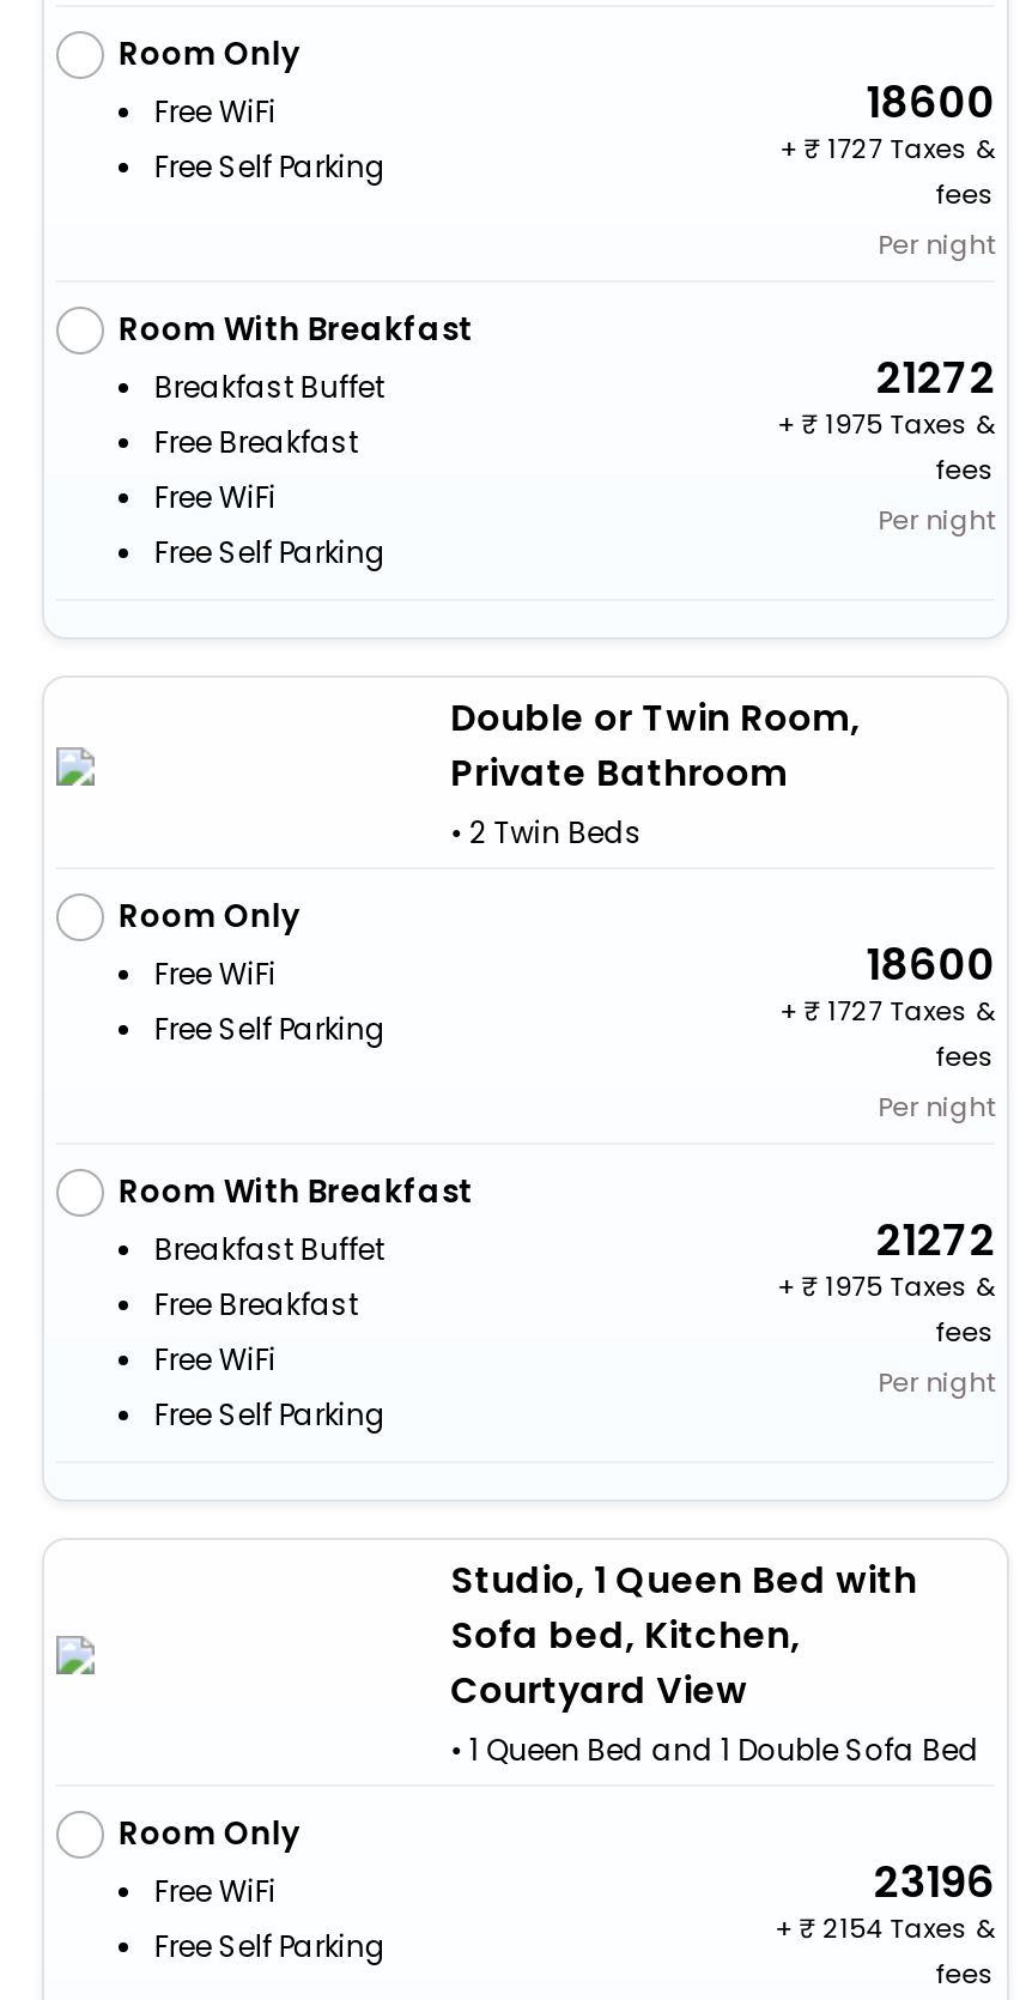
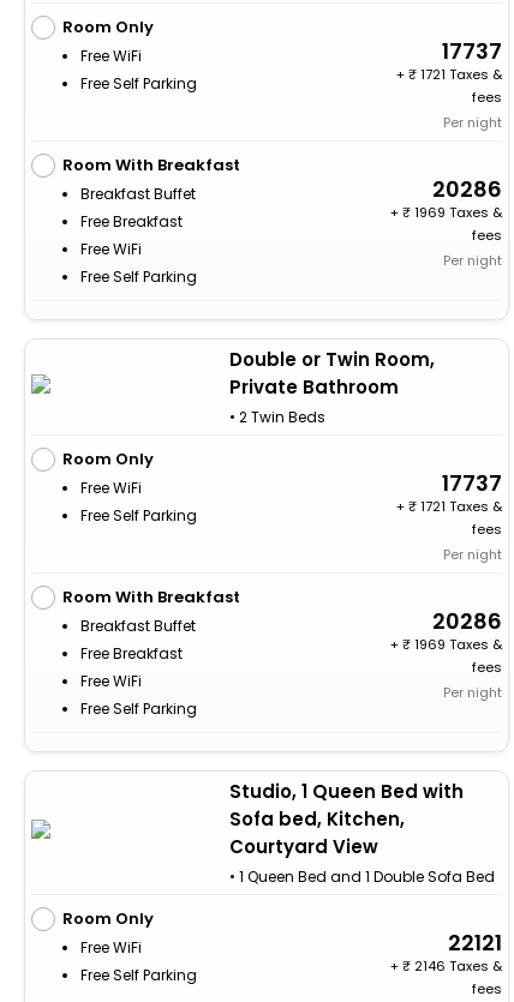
- 18600
+ 17737

- + 1727 Taxes &
+ + 1721 Taxes &

- 21272
+ 20286

- + 1975 Taxes &
+ + 1969 Taxes &

- 18600
+ 17737

- + 1727 Taxes &
+ + 1721 Taxes &

- 21272
+ 20286

- + 1975 Taxes &
+ + 1969 Taxes &

- 23196
+ 22121

- + 2154 Taxes &
+ + 2146 Taxes &
